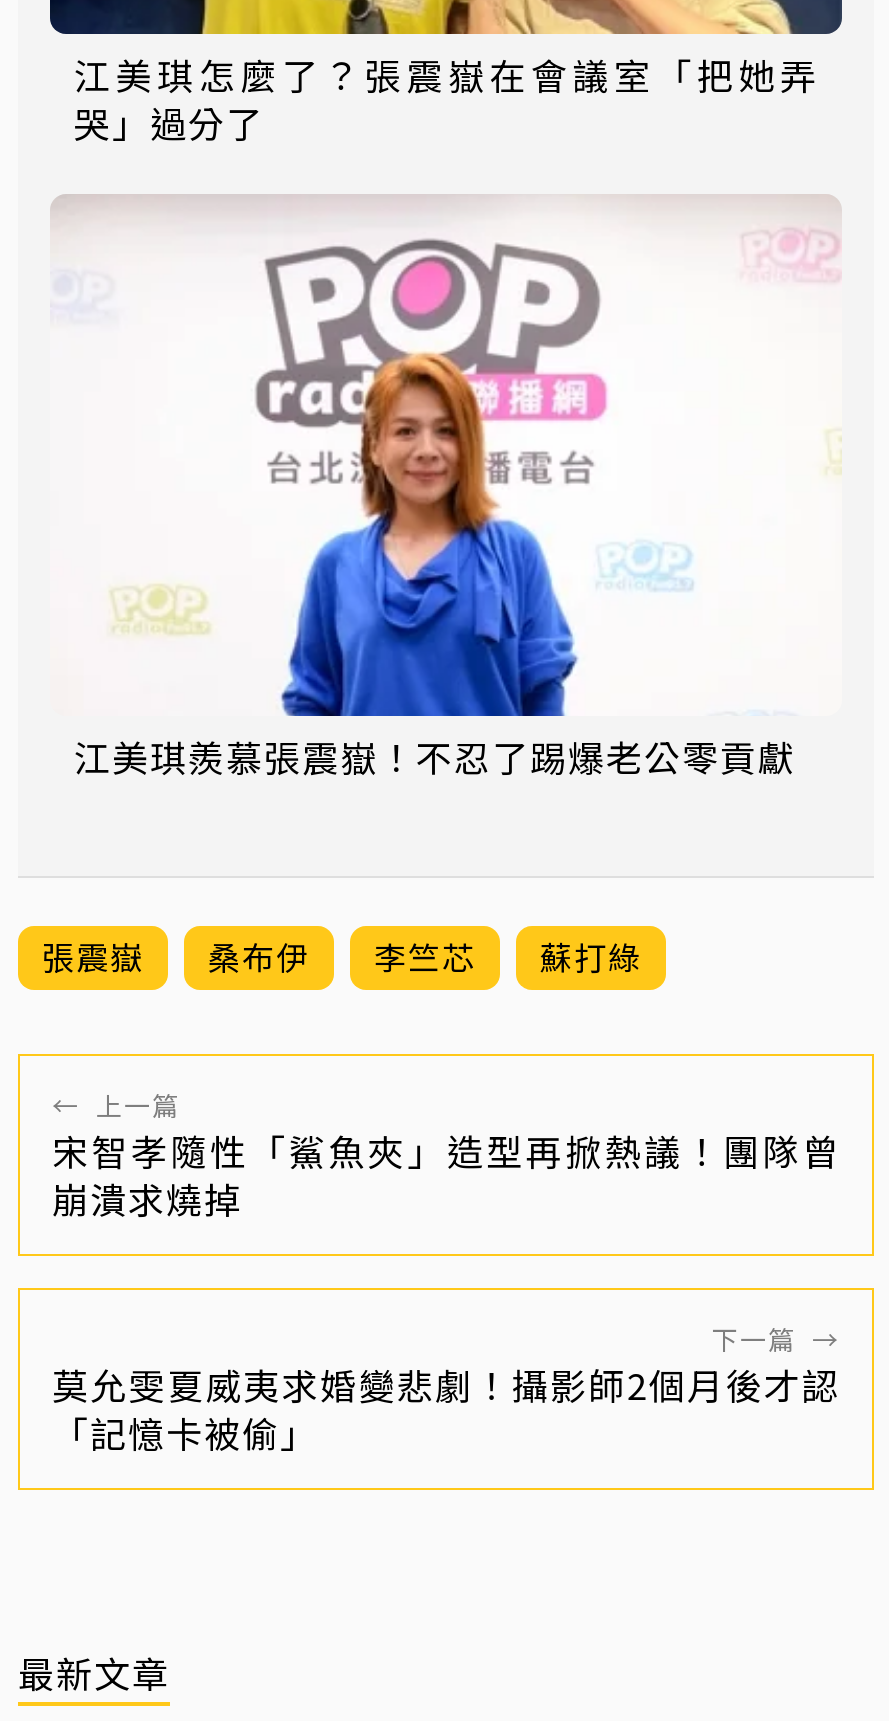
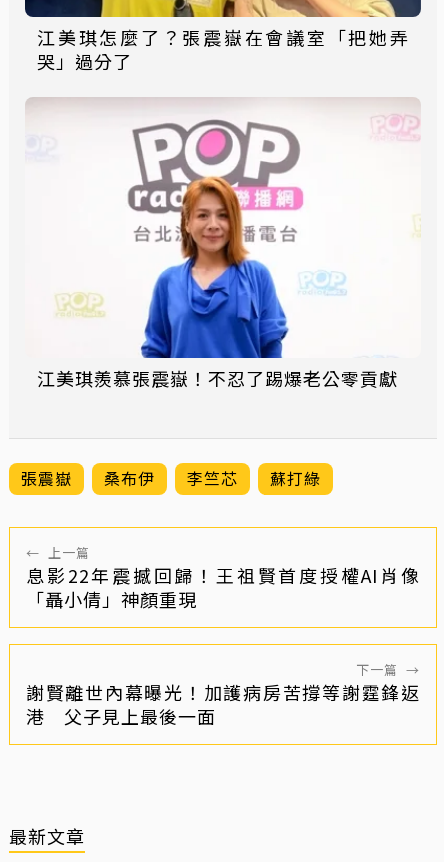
- 宋智孝隨性「鯊魚夾」造型再掀熱議！團隊曾
- 崩潰求燒掉
+ 息影22年震撼回歸！王祖賢首度授權AI肖像
+ 「聶小倩」神顏重現

- 莫允雯夏威夷求婚變悲劇！攝影師2個月後才認
- 「記憶卡被偷」
+ 謝賢離世內幕曝光！加護病房苦撐等謝霆鋒返
+ 港 父子見上最後一面
